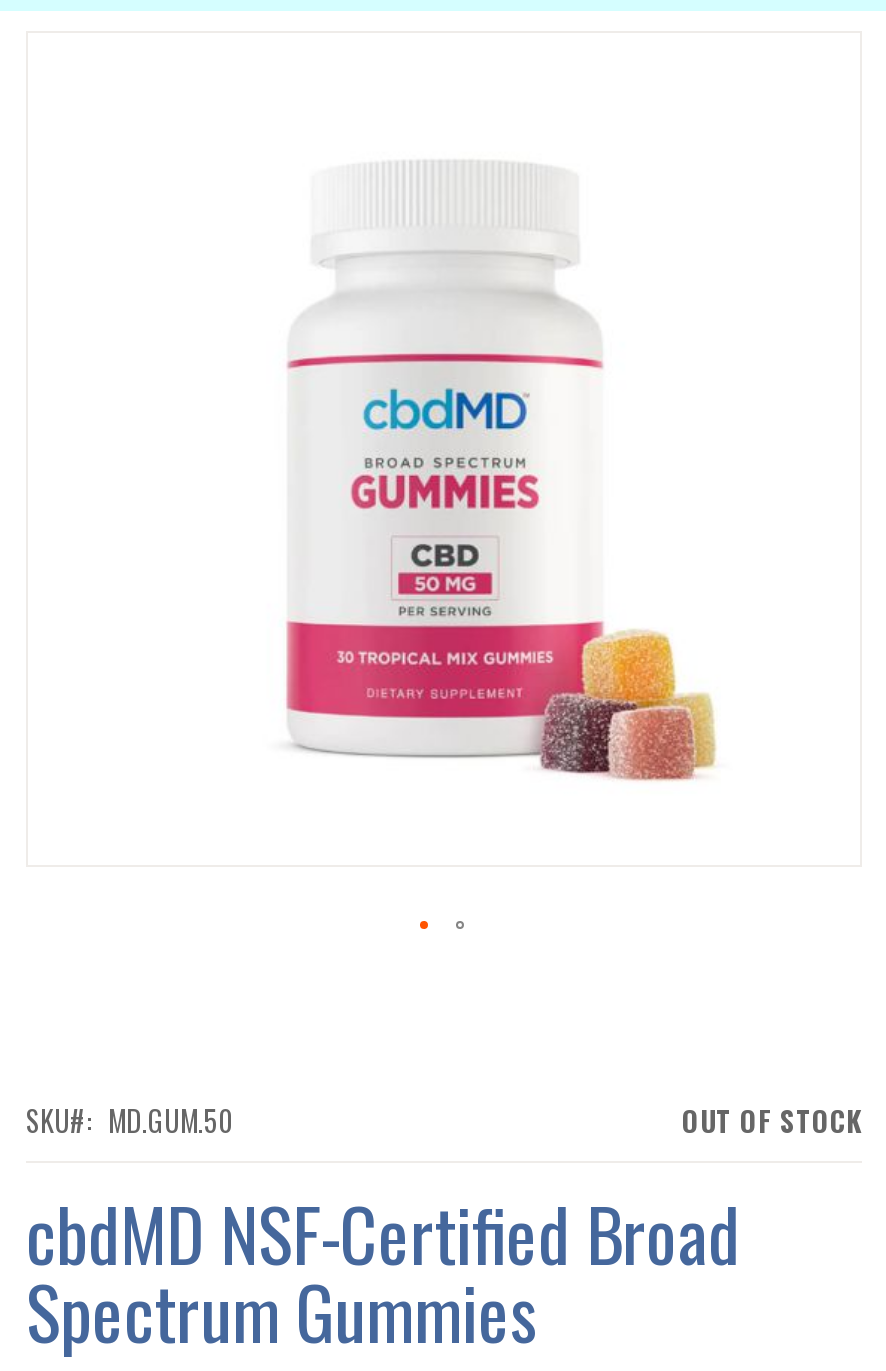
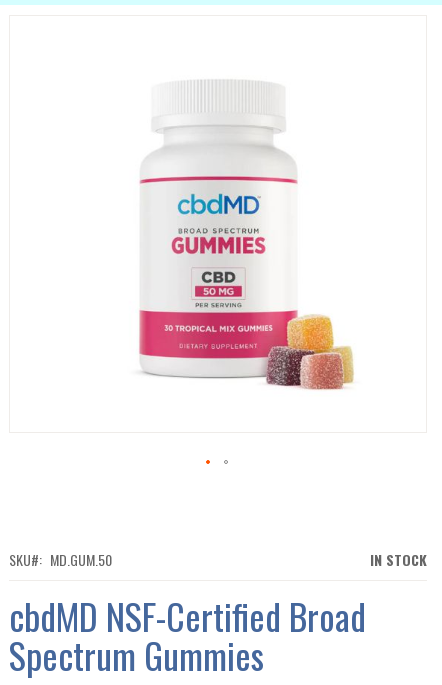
- OUT OF STOCK
+ IN STOCK
